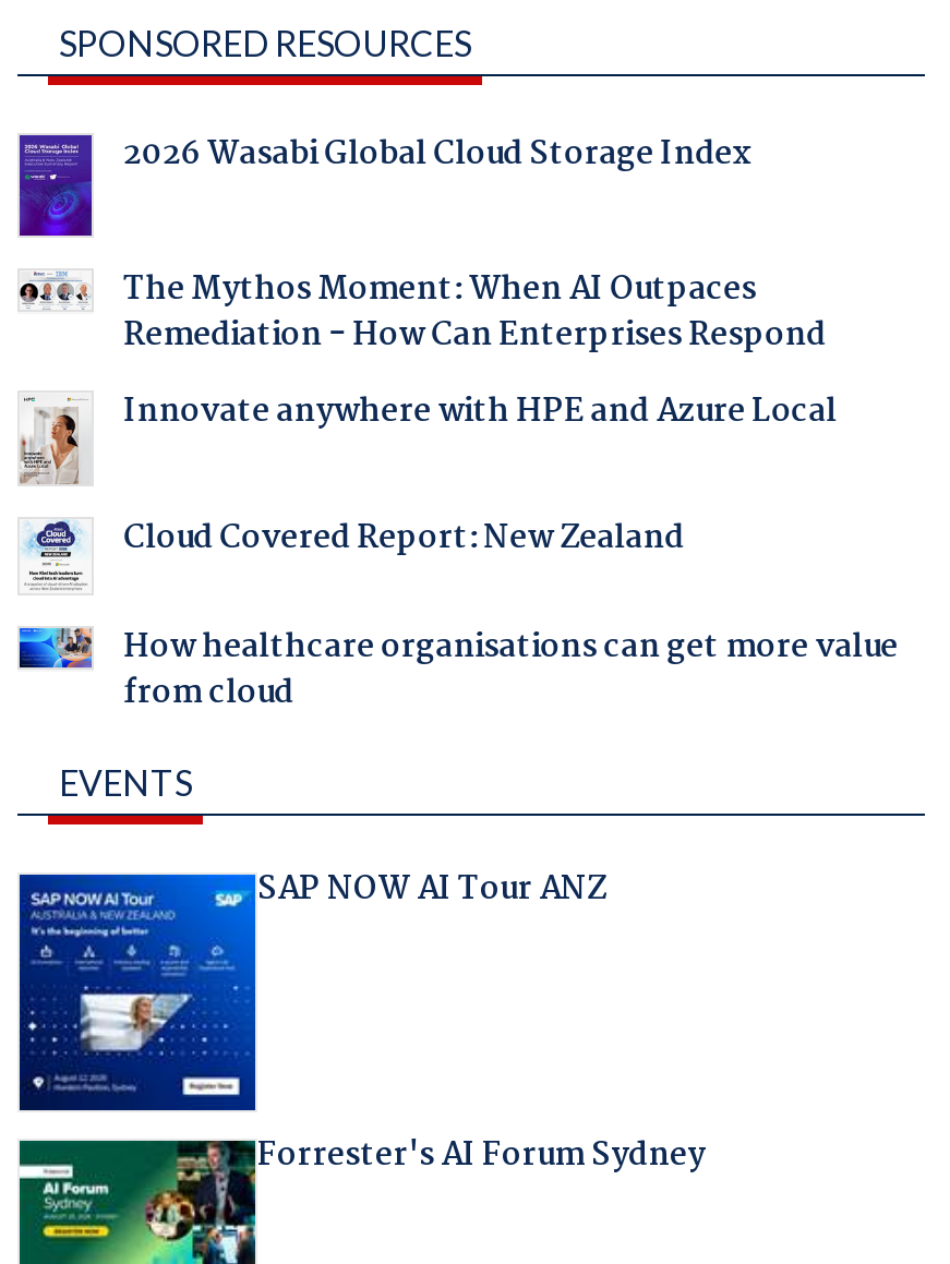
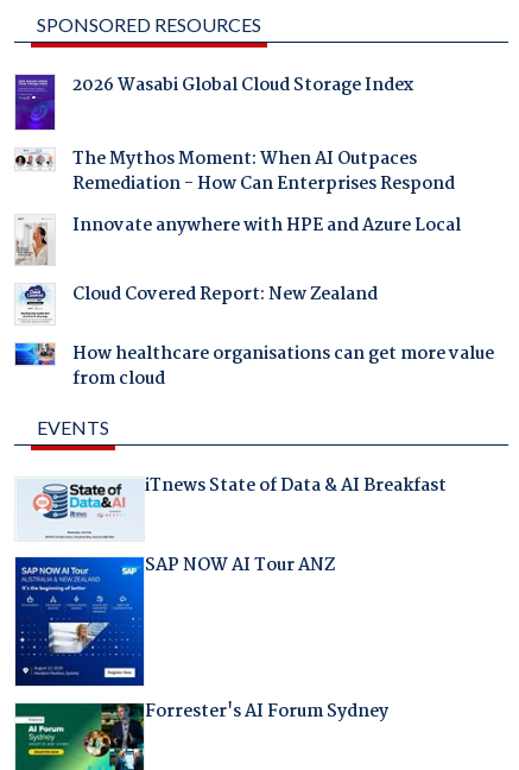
+ [image]
+ iTnews State of Data & AI Breakfast
